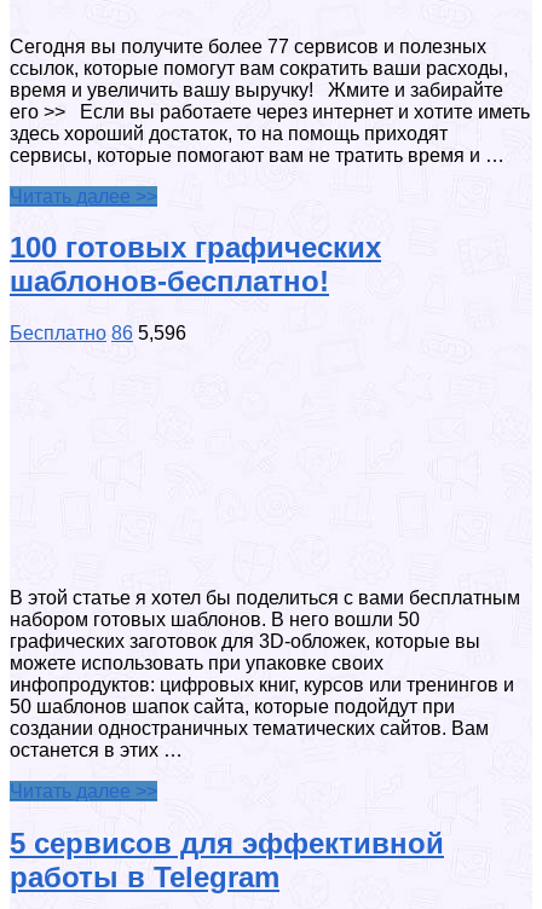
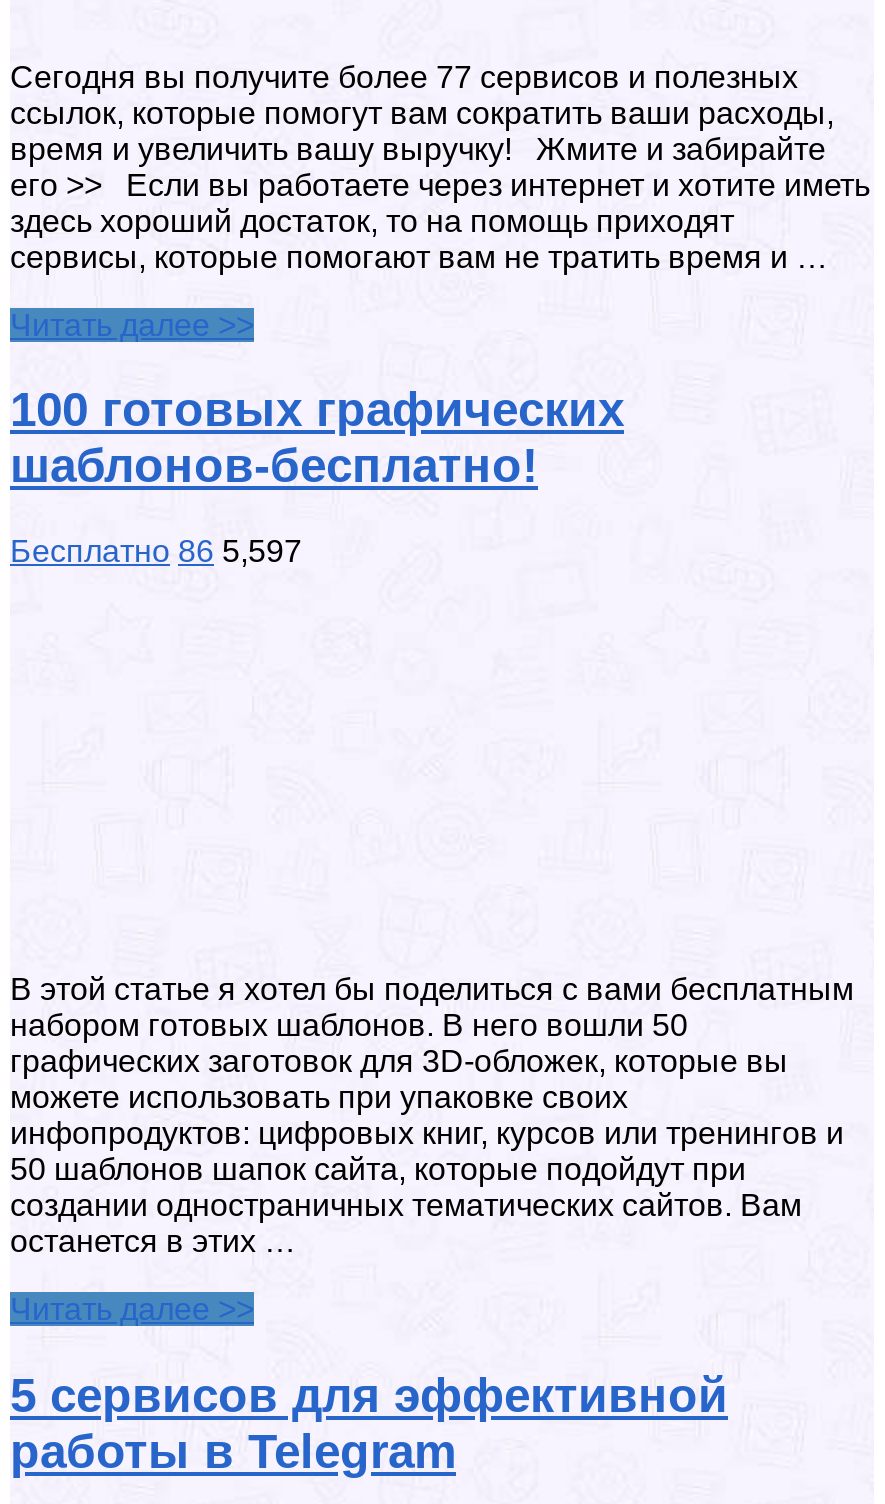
- Бесплатно 86 5,596
+ Бесплатно 86 5,597
